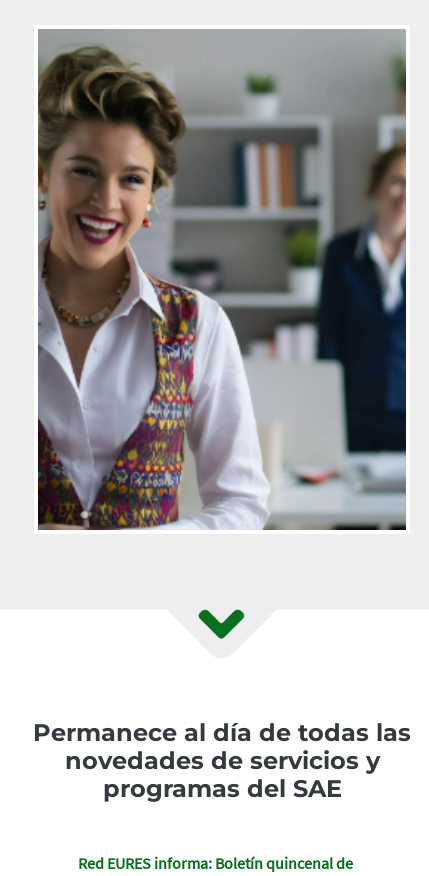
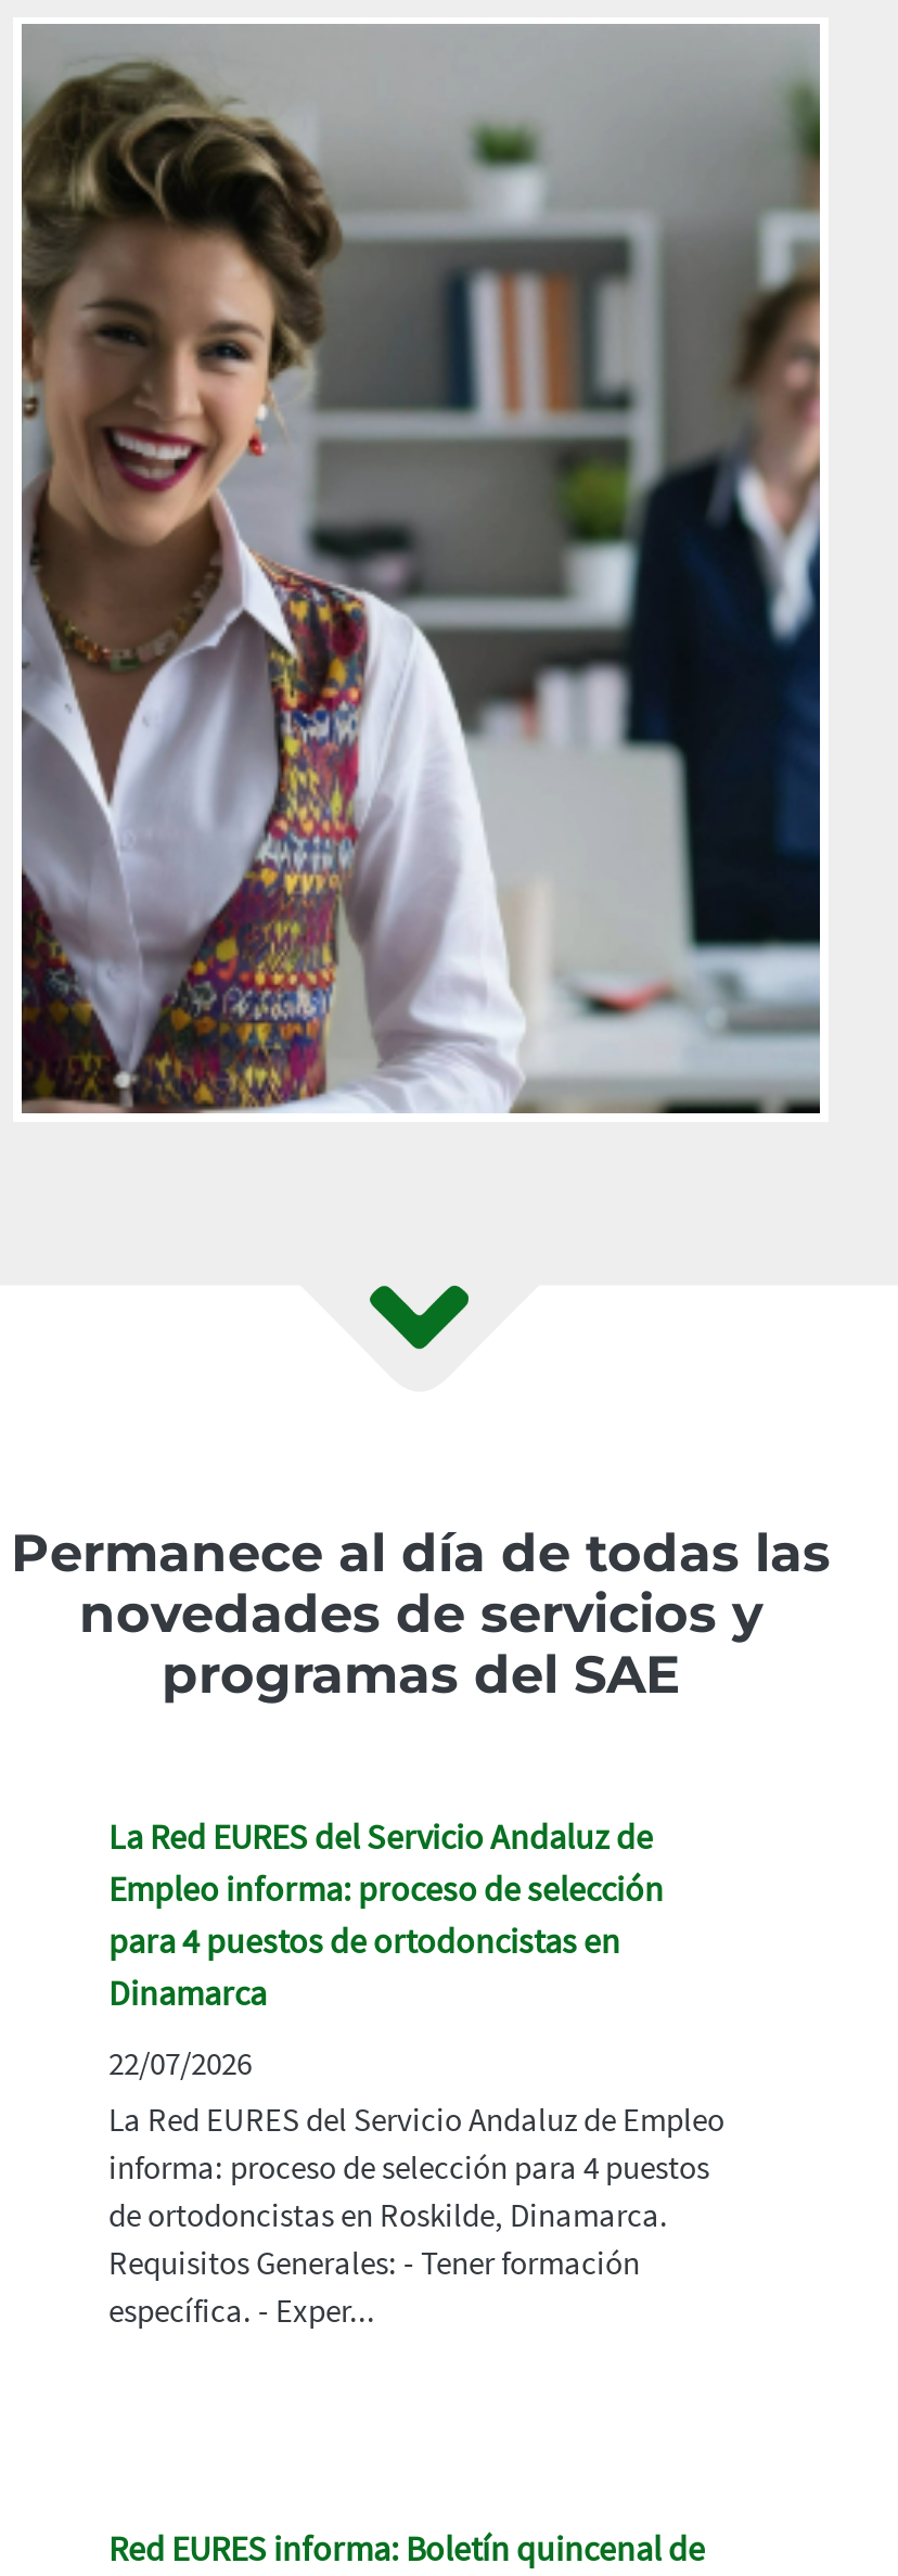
+ La Red EURES del Servicio Andaluz de
+ Empleo informa: proceso de selección
+ para 4 puestos de ortodoncistas en
+ Dinamarca
+ 22/07/2026
+ La Red EURES del Servicio Andaluz de Empleo
+ informa: proceso de selección para 4 puestos
+ de ortodoncistas en Roskilde, Dinamarca.
+ Requisitos Generales: - Tener formación
+ específica. - Exper...
